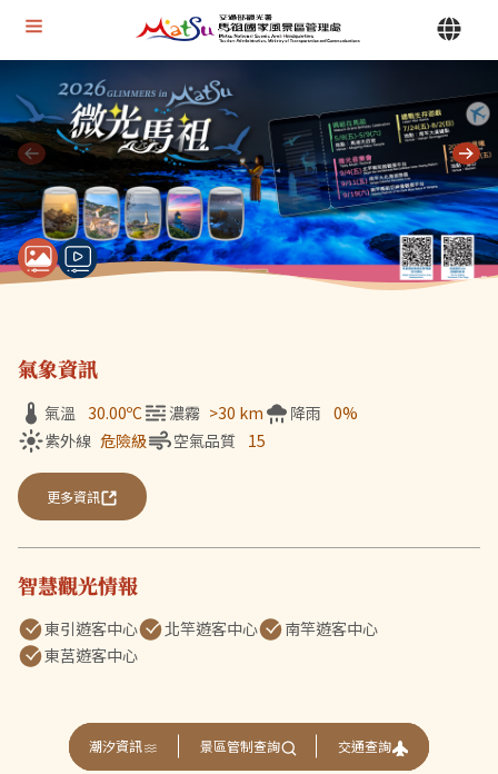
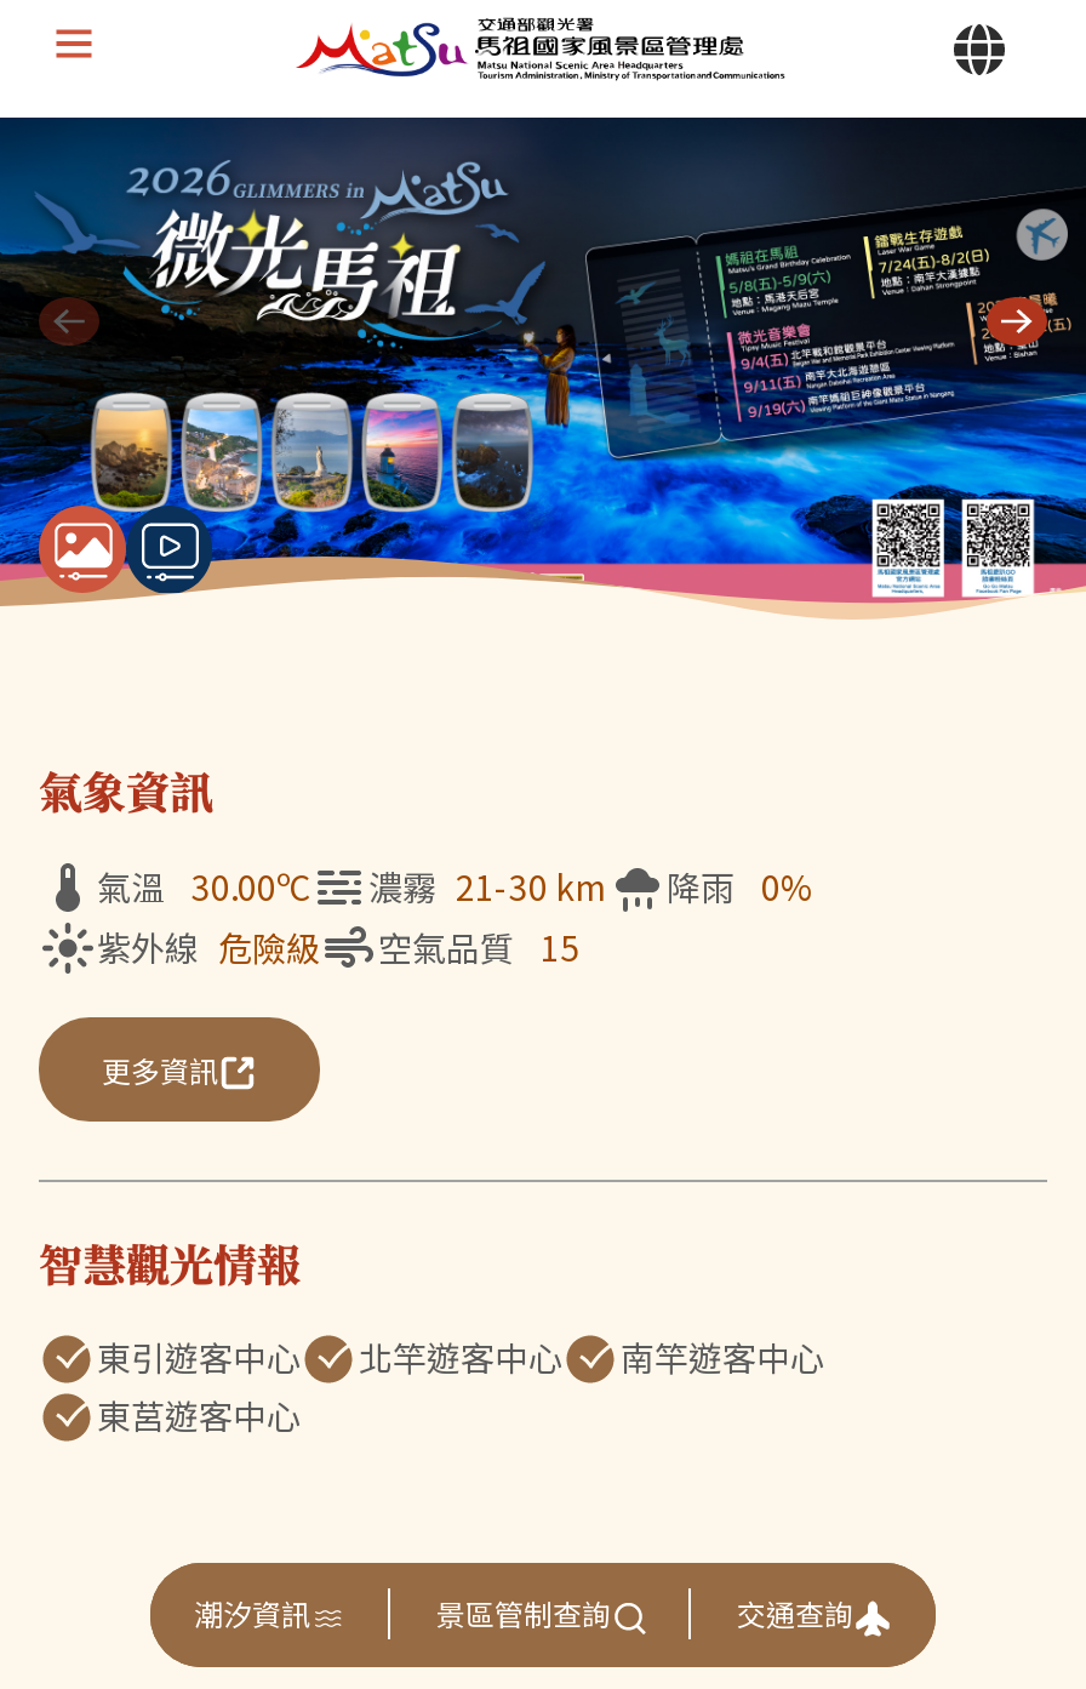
- 氣溫 30.00ºC 濃霧 >30 km 降雨 0%
+ 氣溫 30.00ºC 濃霧 21-30 km 降雨 0%
